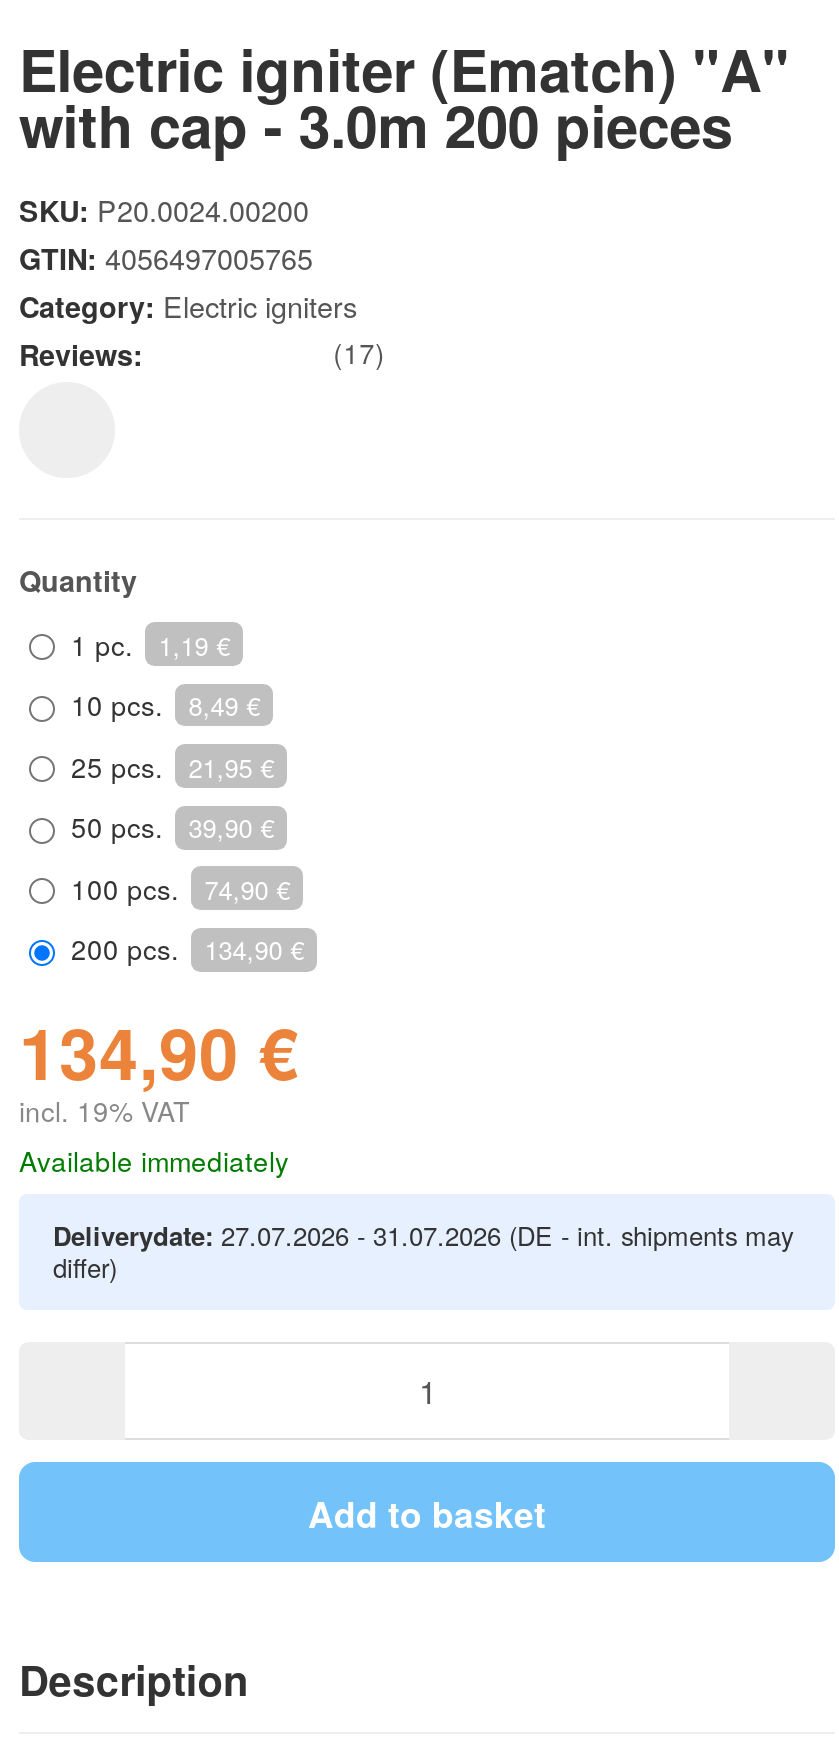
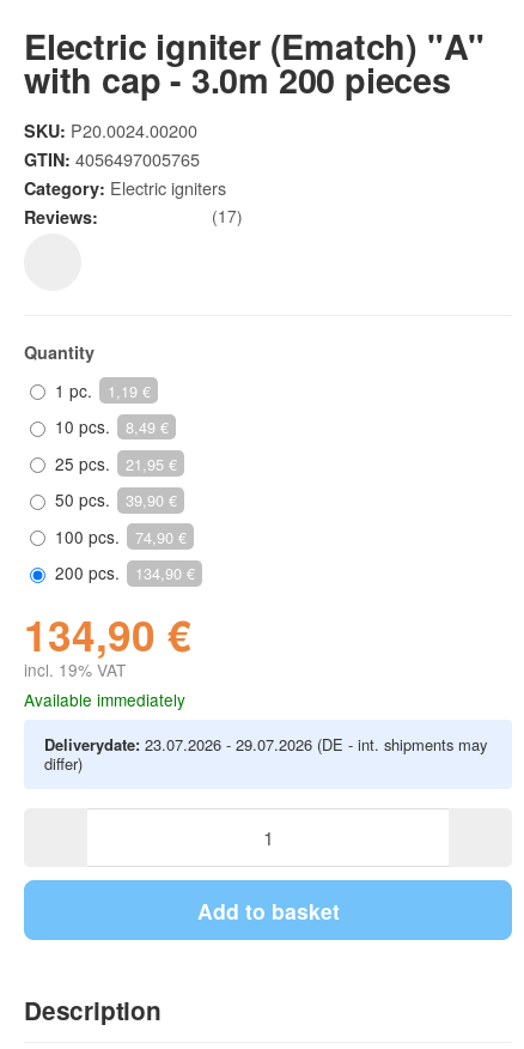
- Deliverydate: 27.07.2026 - 31.07.2026 (DE - int. shipments may
+ Deliverydate: 23.07.2026 - 29.07.2026 (DE - int. shipments may
